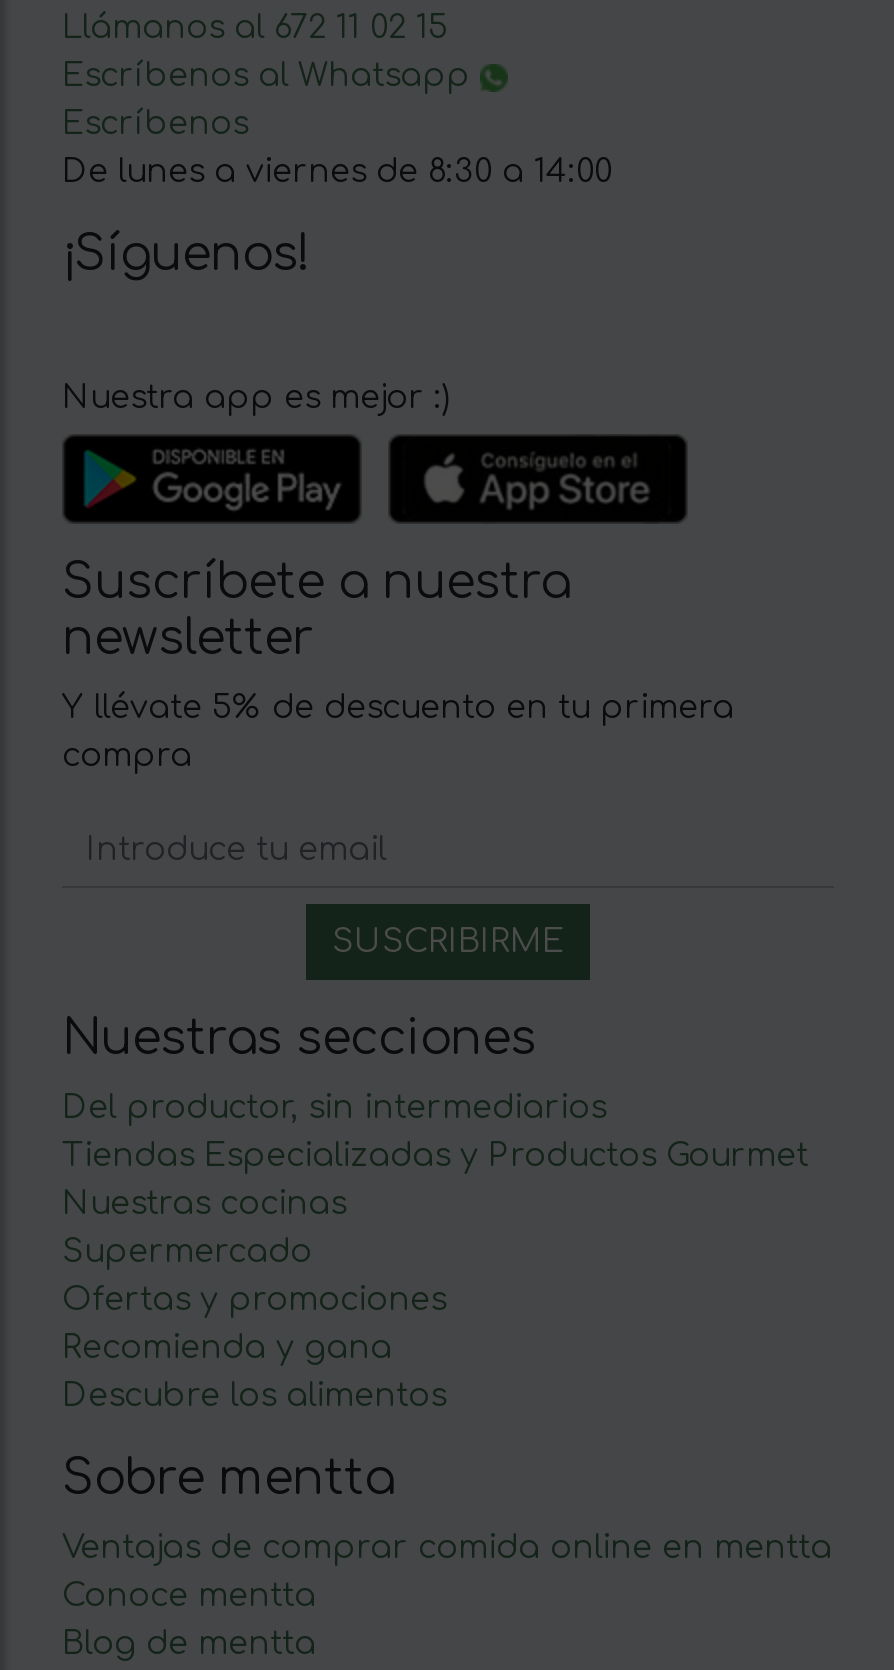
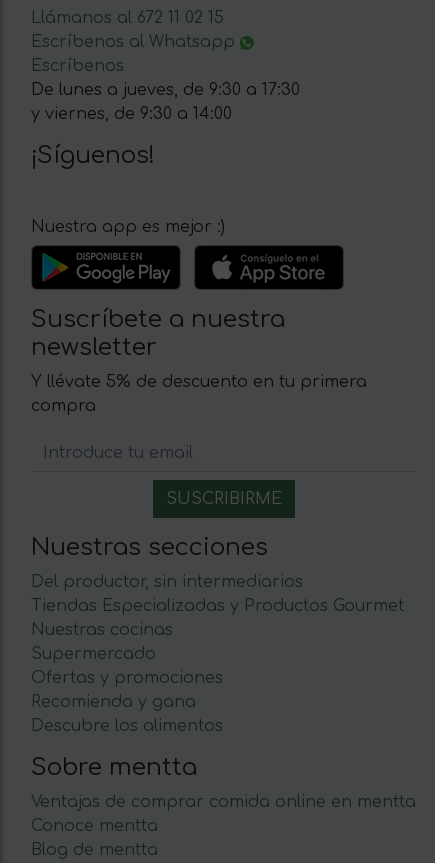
- De lunes a viernes de 8:30 a 14:00
+ De lunes a jueves, de 9:30 a 17:30
+ y viernes, de 9:30 a 14:00
